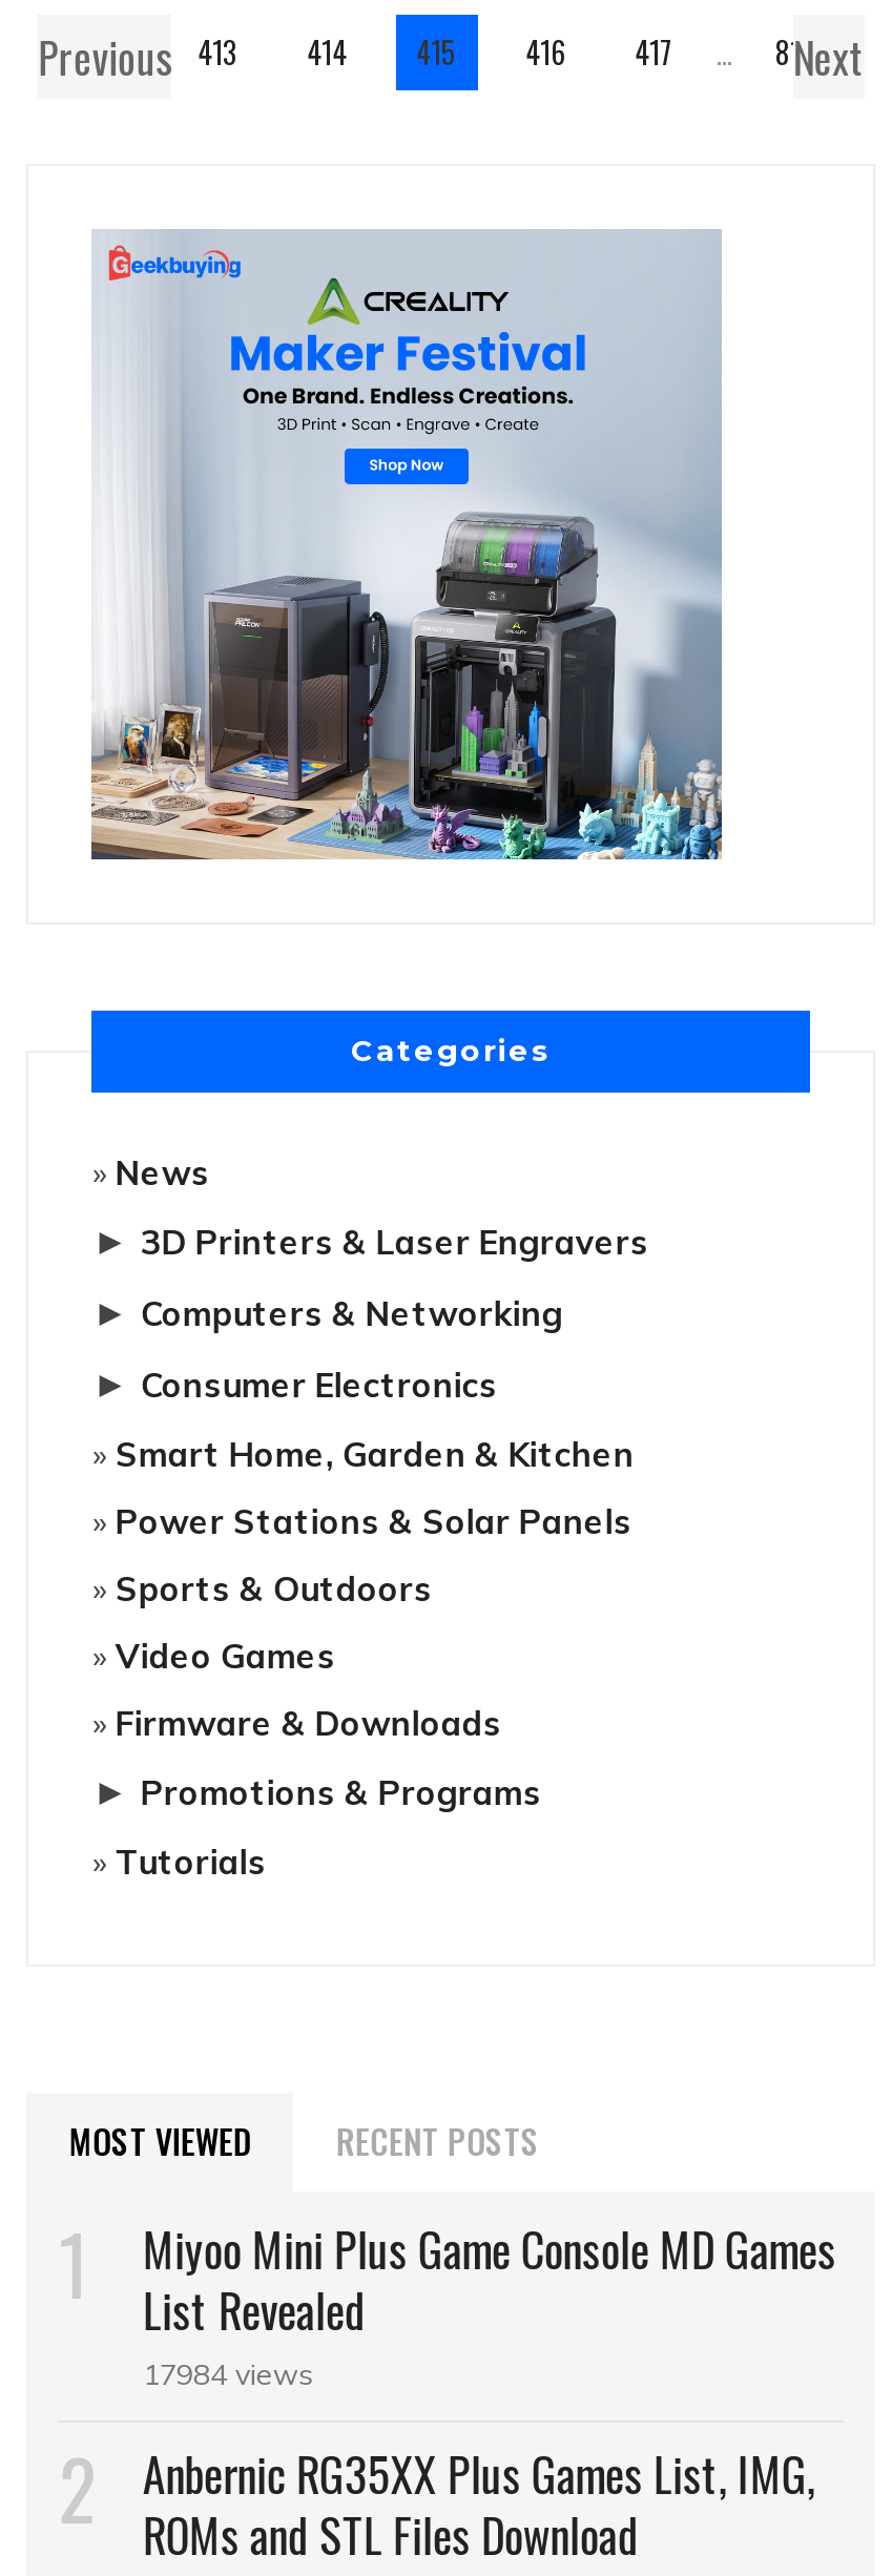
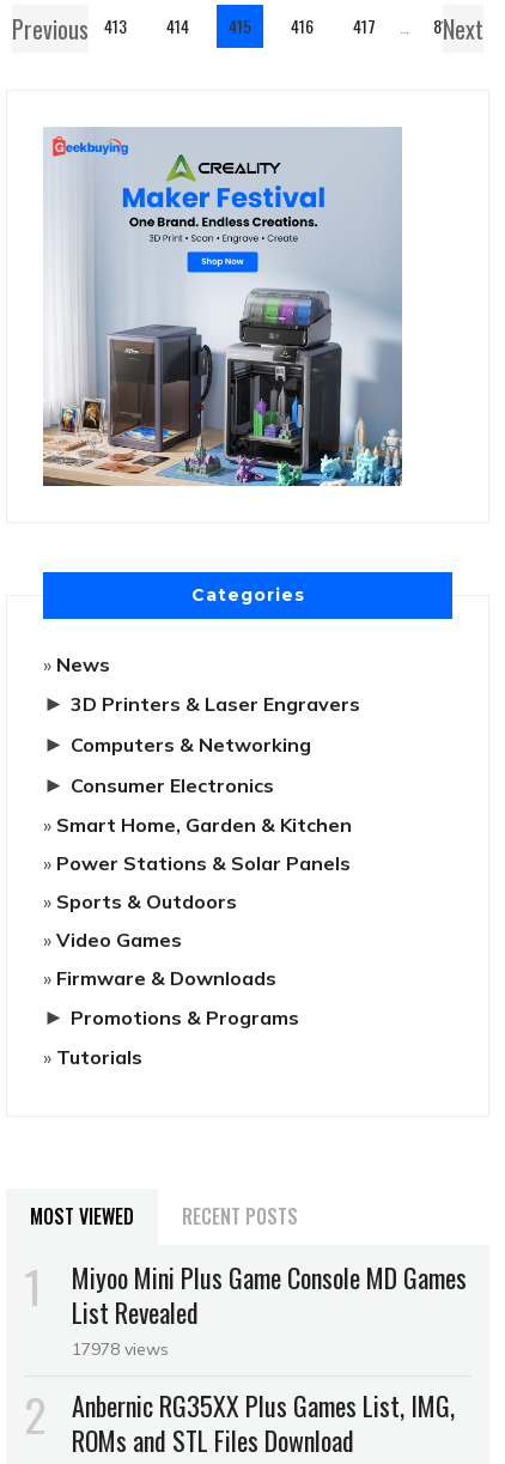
- 17984 views
+ 17978 views
